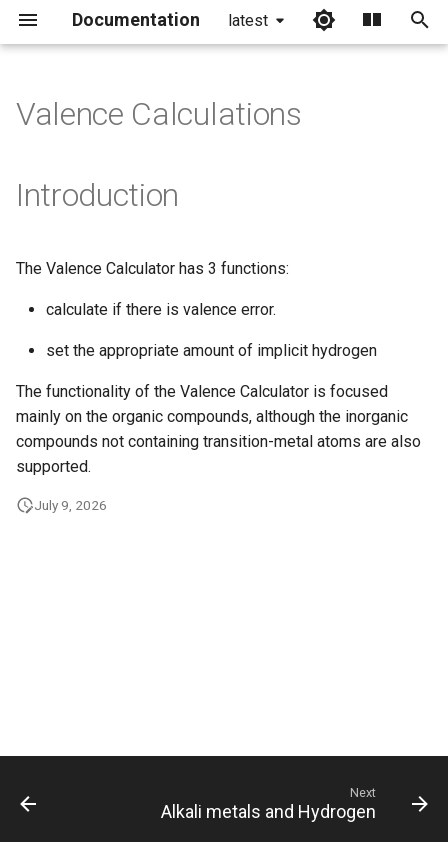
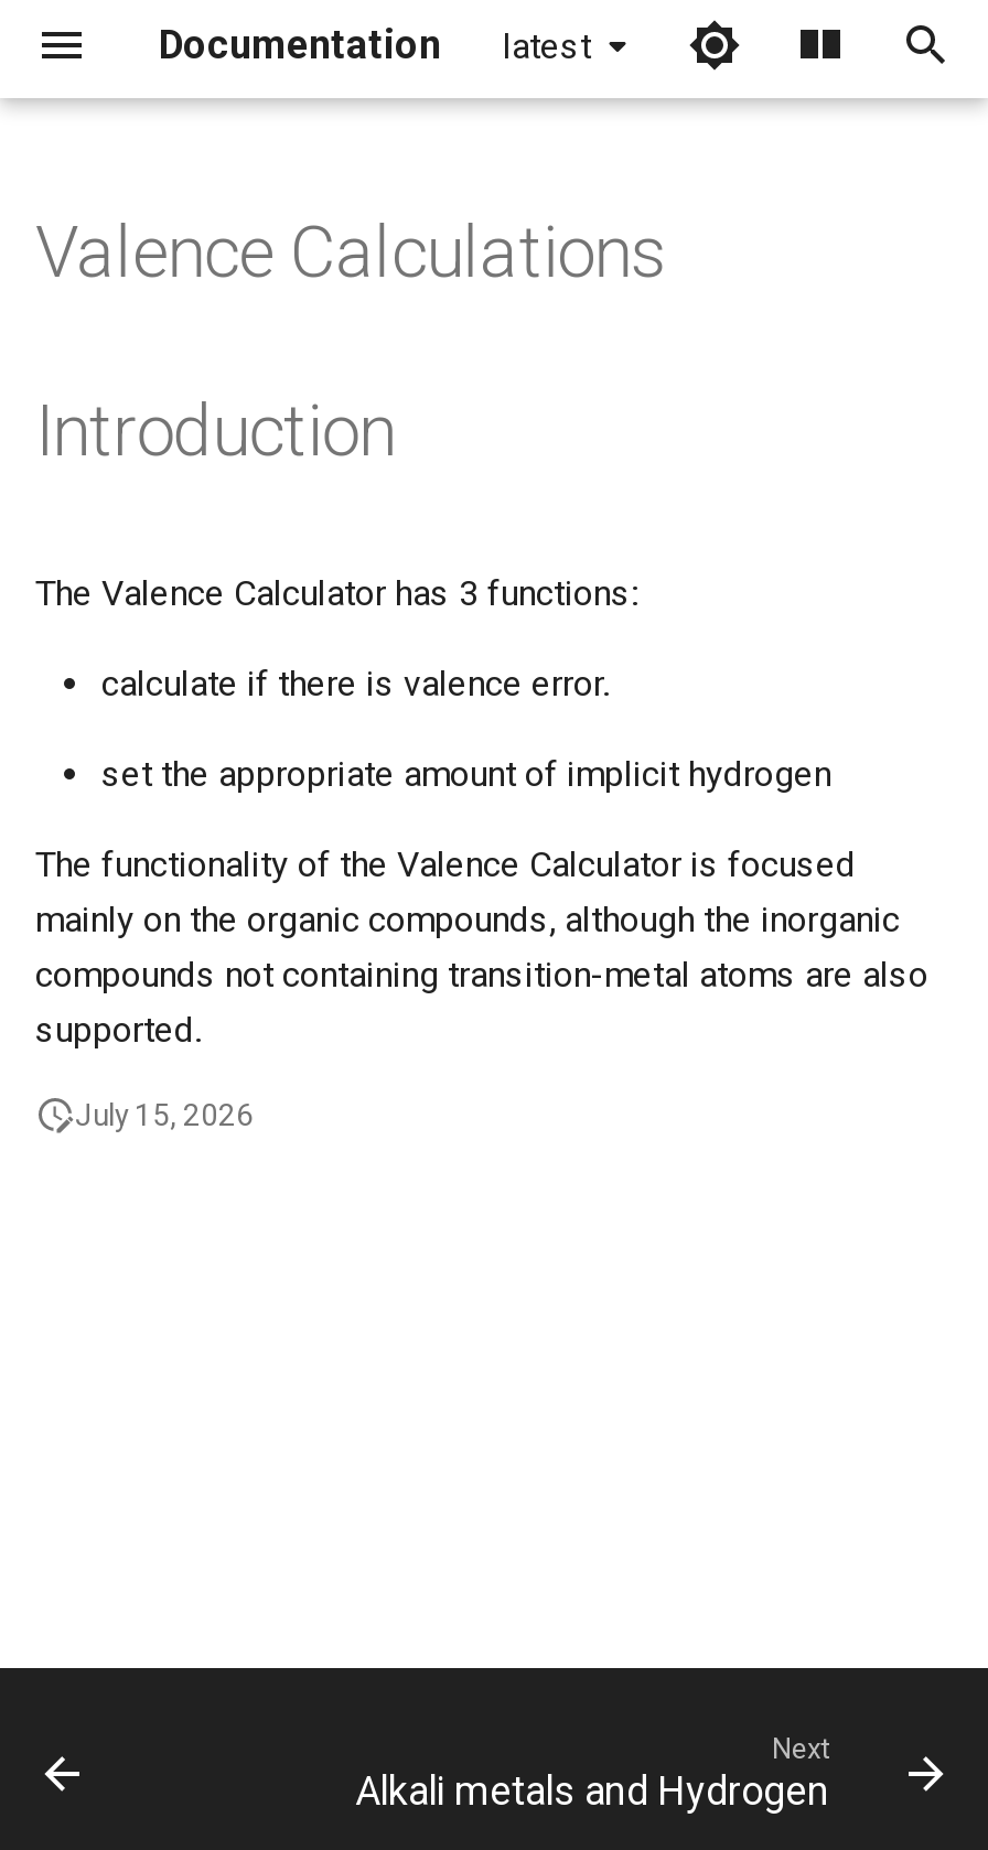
- July 9, 2026
+ July 15, 2026
